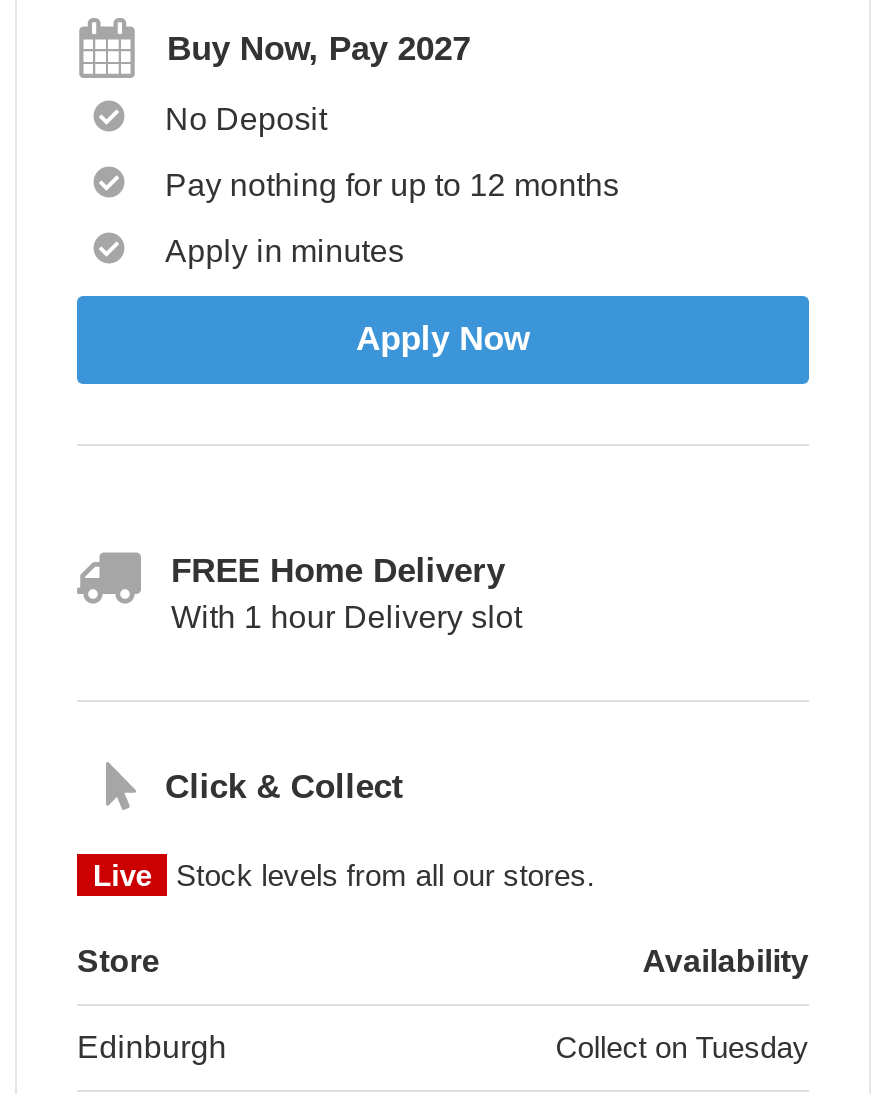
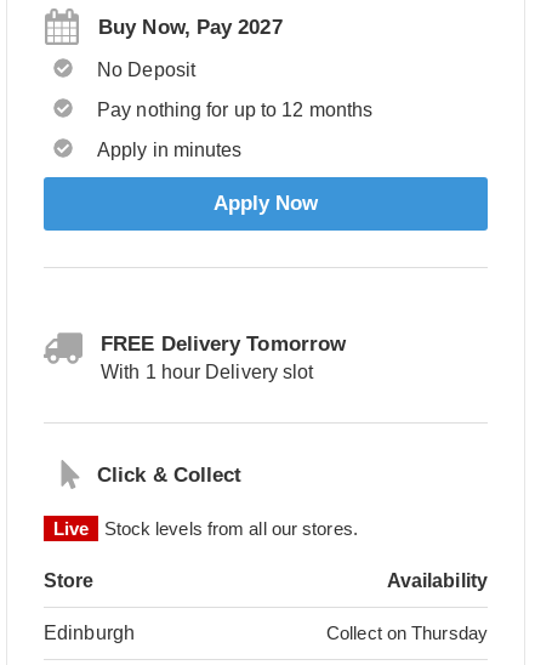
- FREE Home Delivery
+ FREE Delivery Tomorrow

- Collect on Tuesday
+ Collect on Thursday
